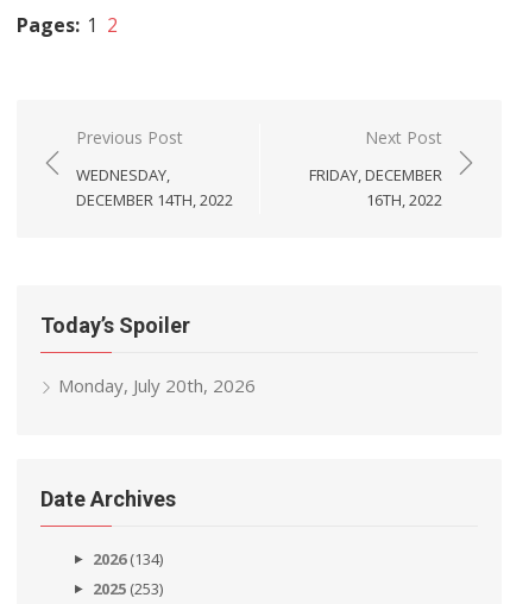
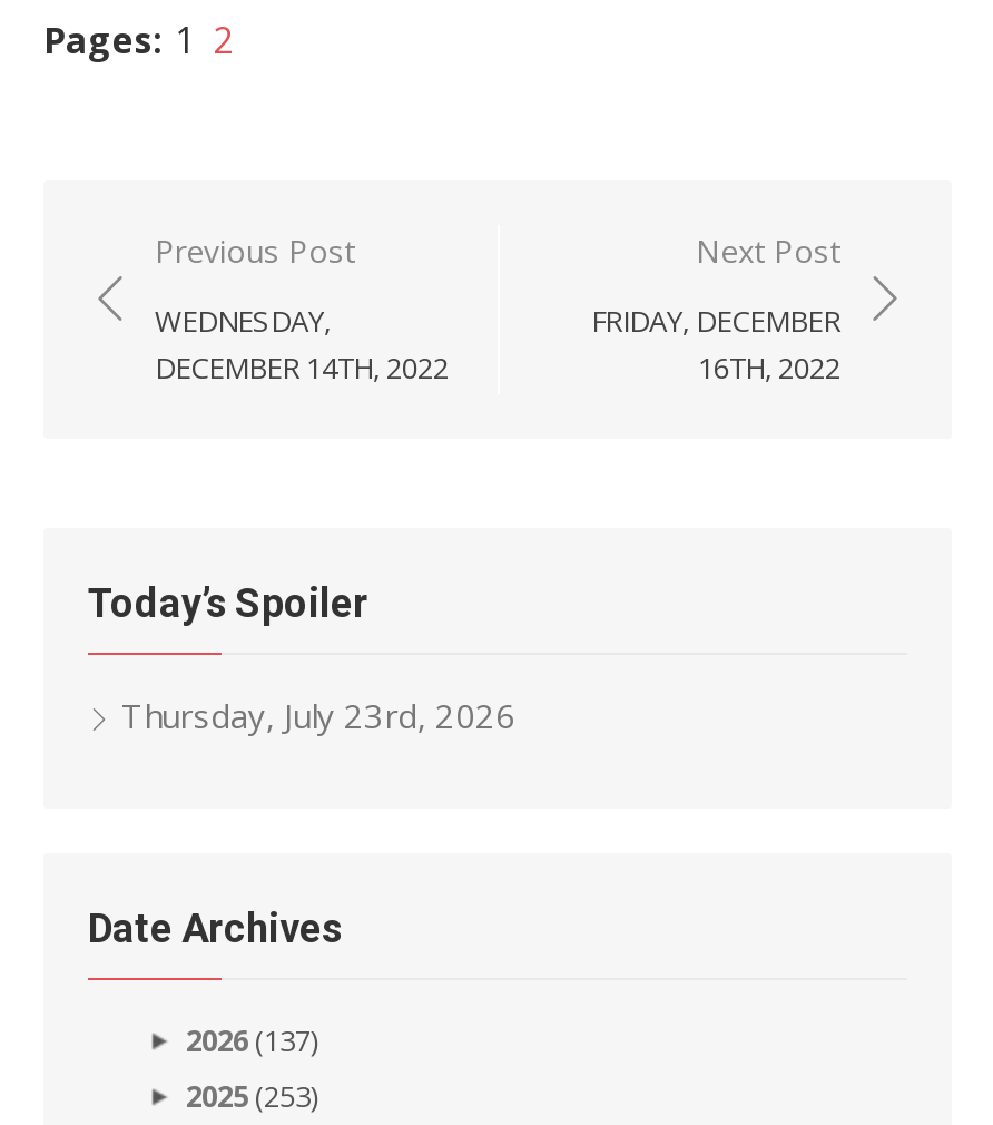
- Monday, July 20th, 2026
+ Thursday, July 23rd, 2026

- 2026 (134)
+ 2026 (137)
